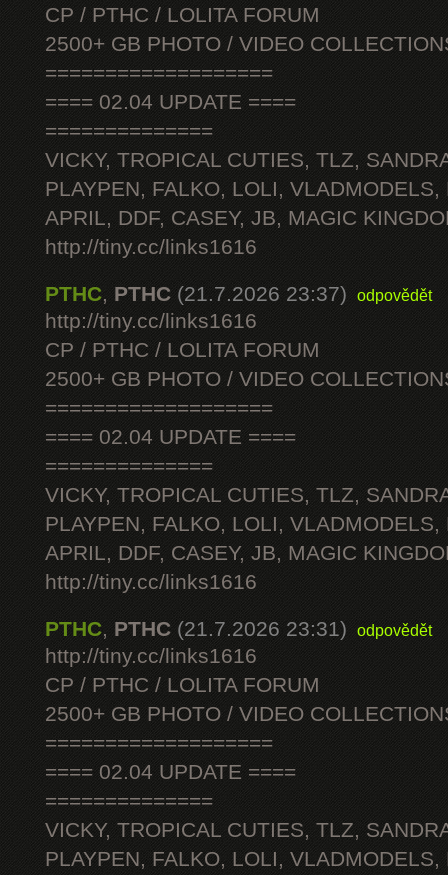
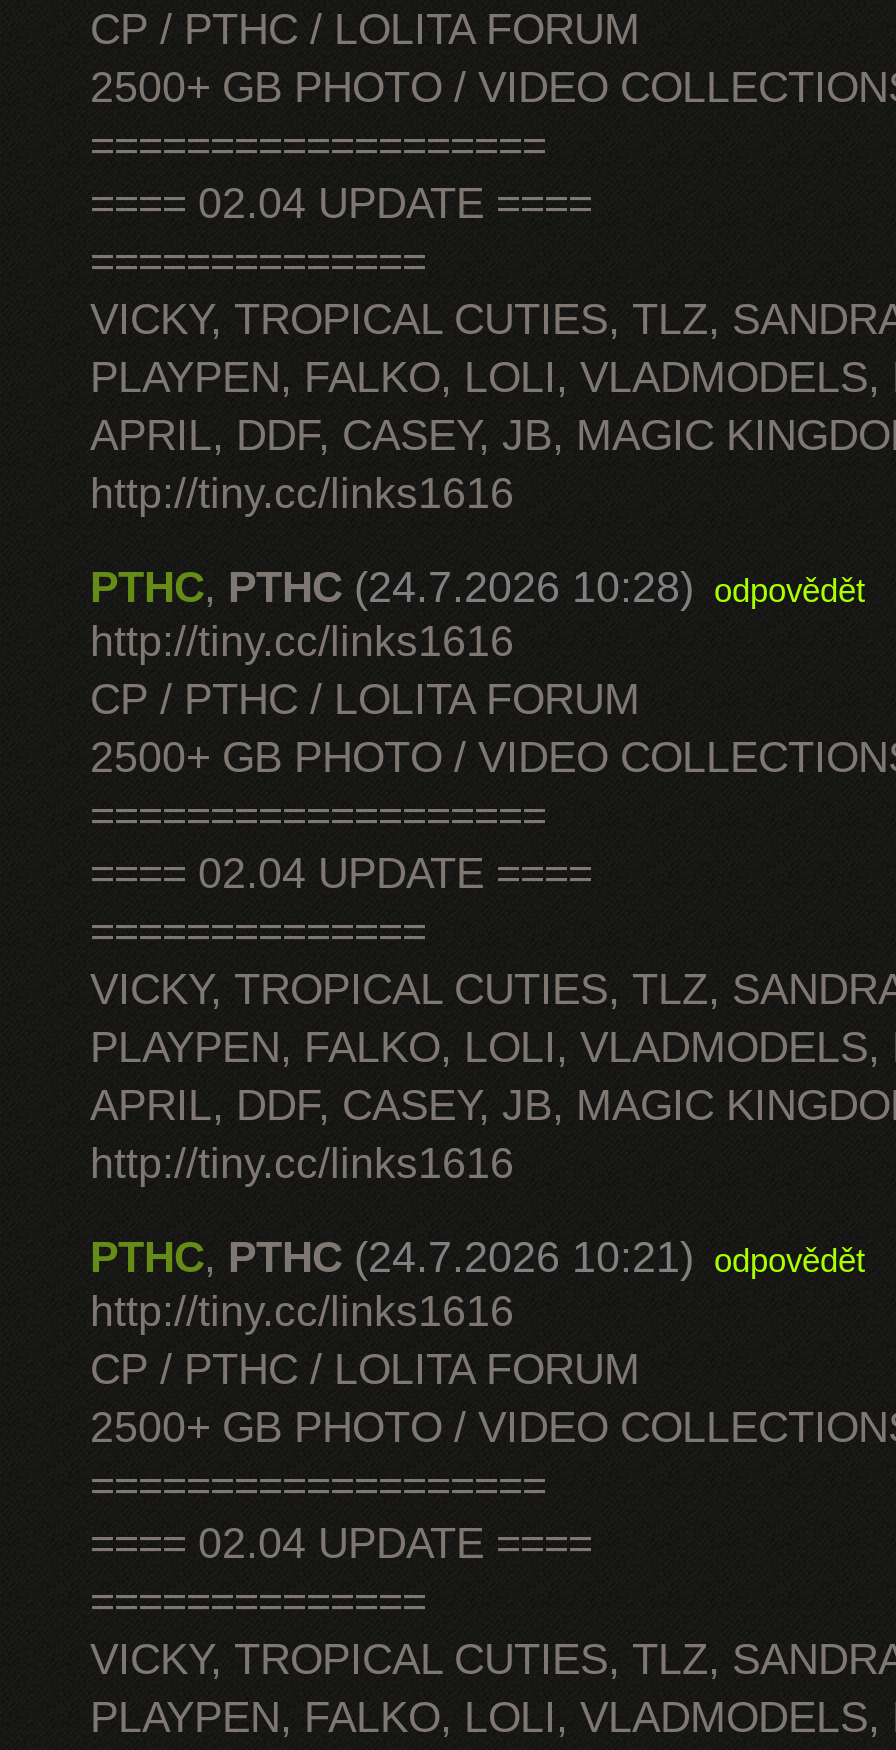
- PTHC, PTHC (21.7.2026 23:37) odpovědět
+ PTHC, PTHC (24.7.2026 10:28) odpovědět

- PTHC, PTHC (21.7.2026 23:31) odpovědět
+ PTHC, PTHC (24.7.2026 10:21) odpovědět
